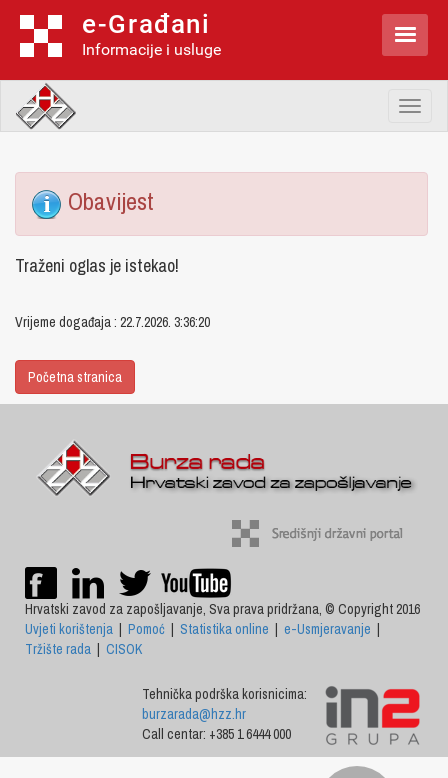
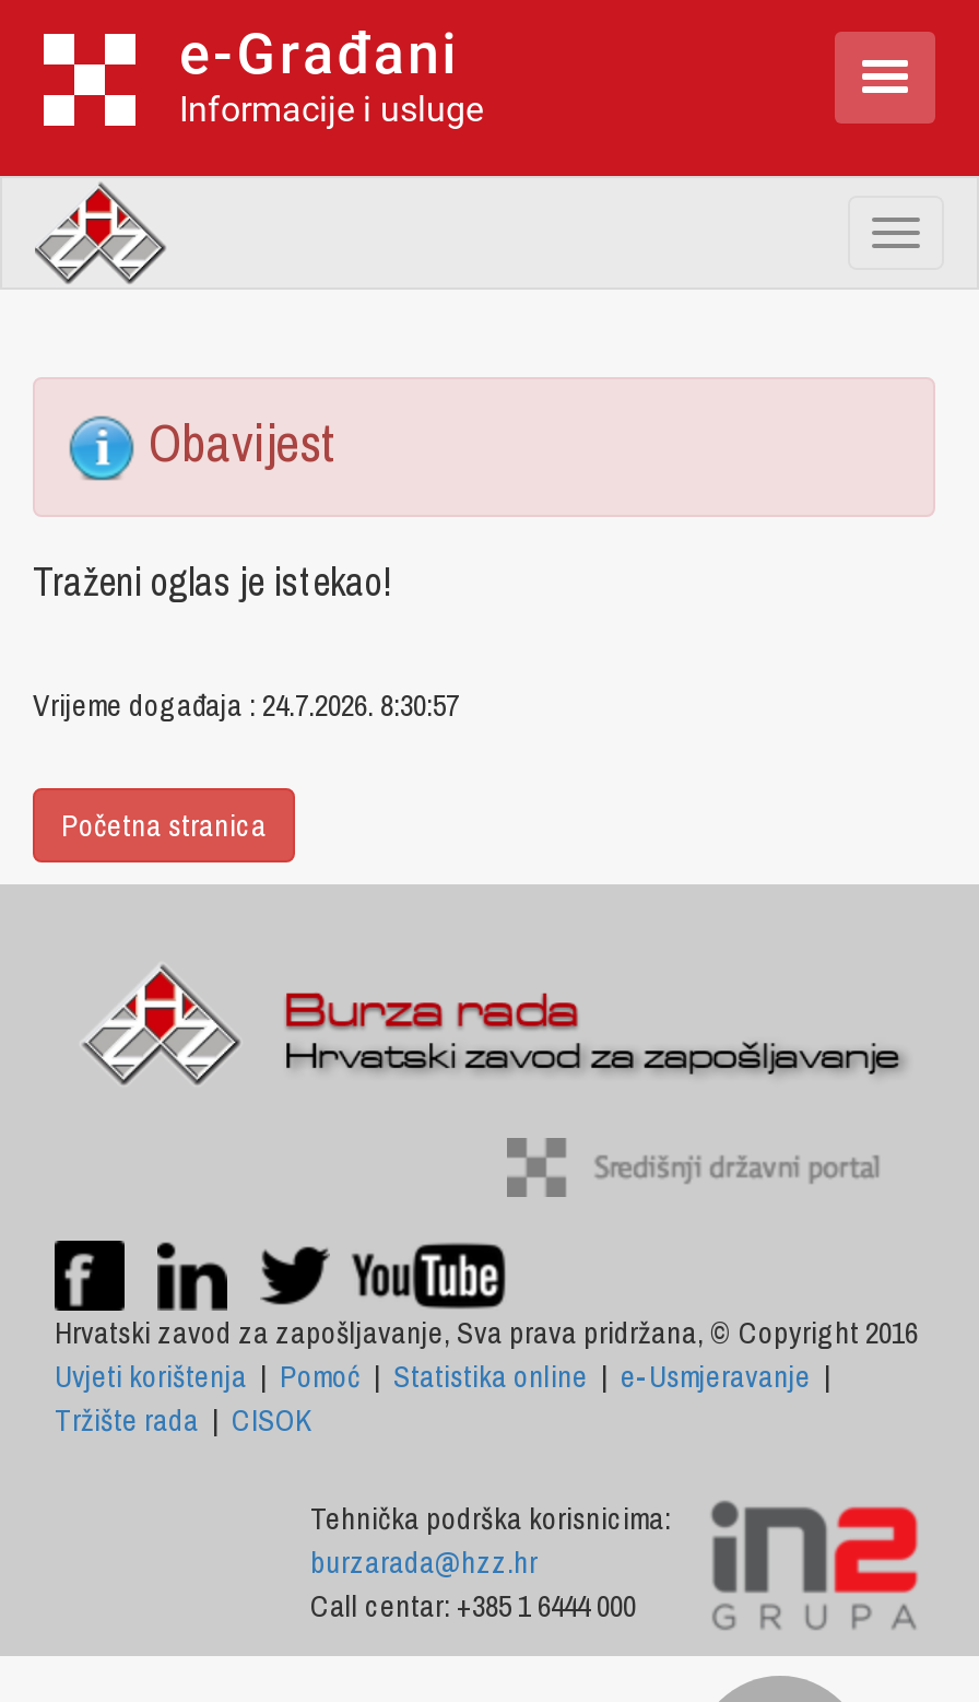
- Vrijeme događaja : 22.7.2026. 3:36:20
+ Vrijeme događaja : 24.7.2026. 8:30:57
